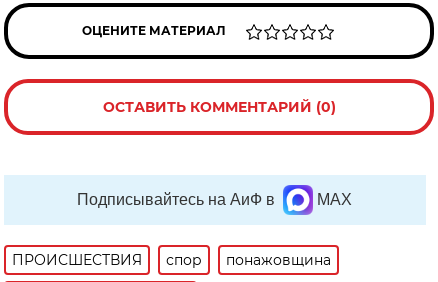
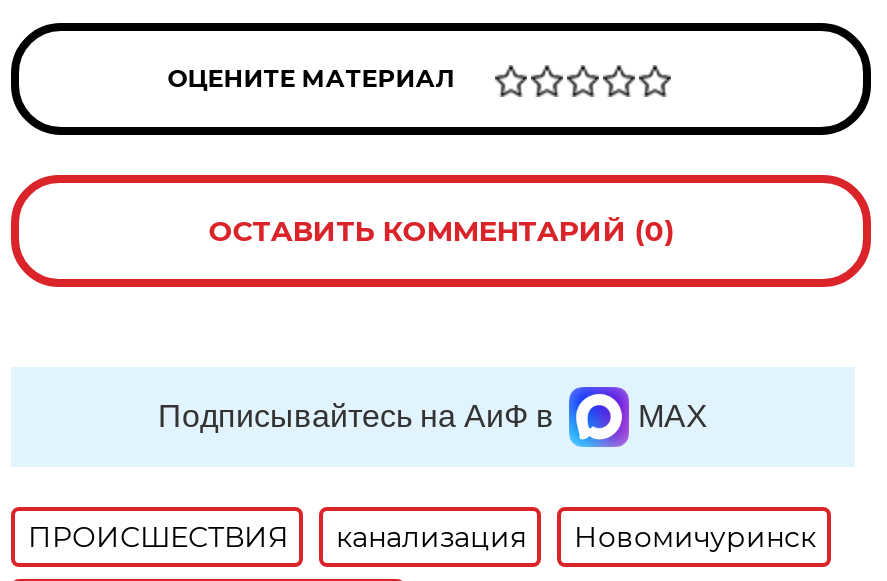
- спор
- понажовщина
+ канализация
+ Новомичуринск
